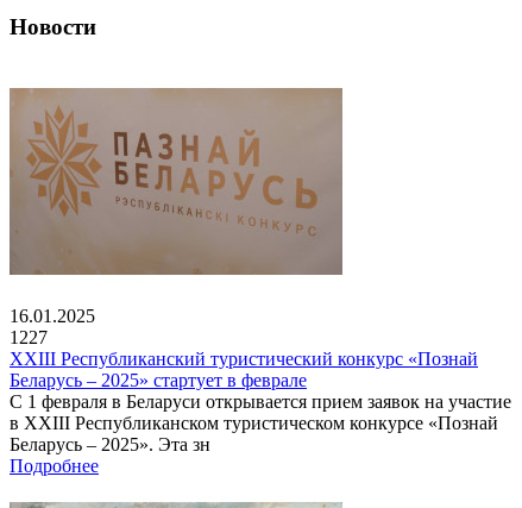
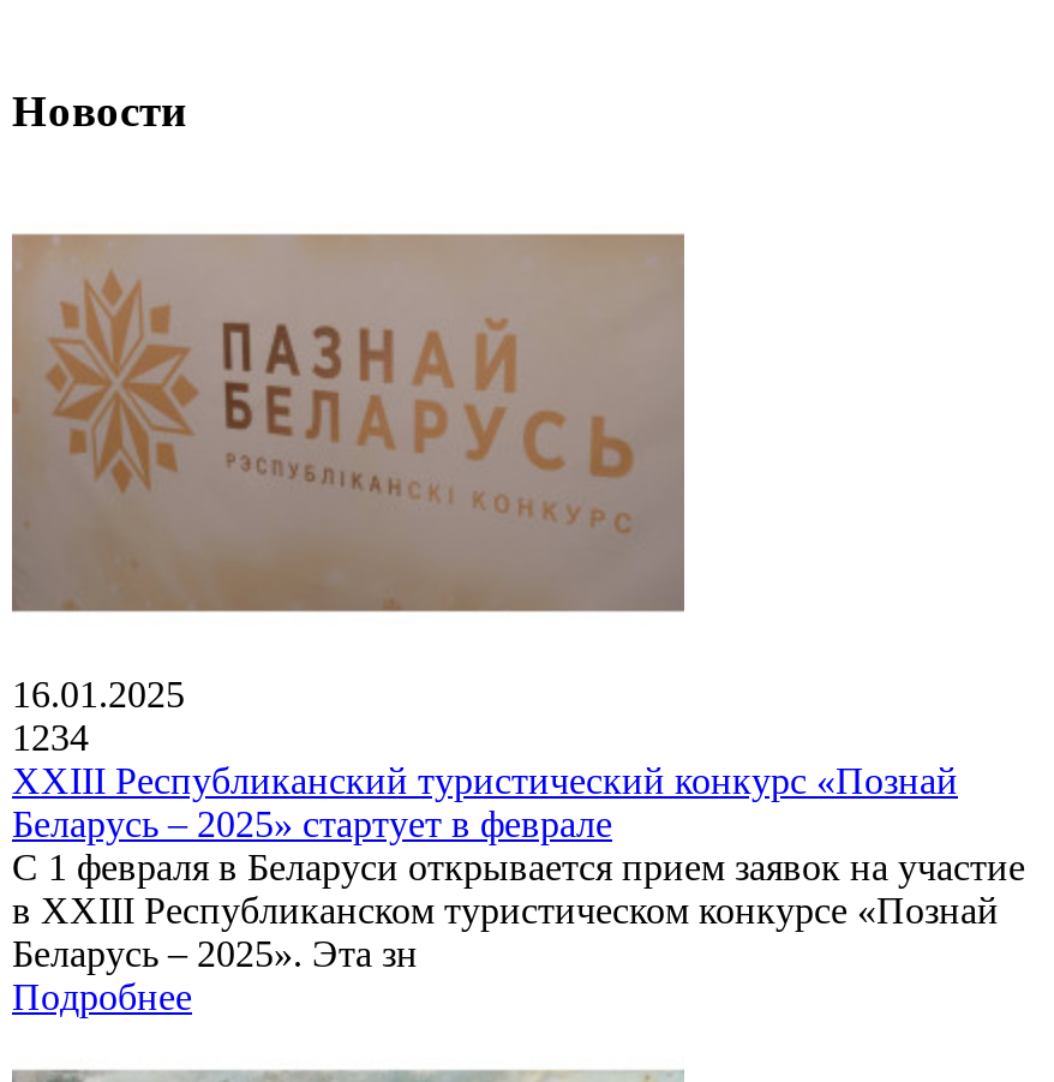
- 1227
+ 1234
